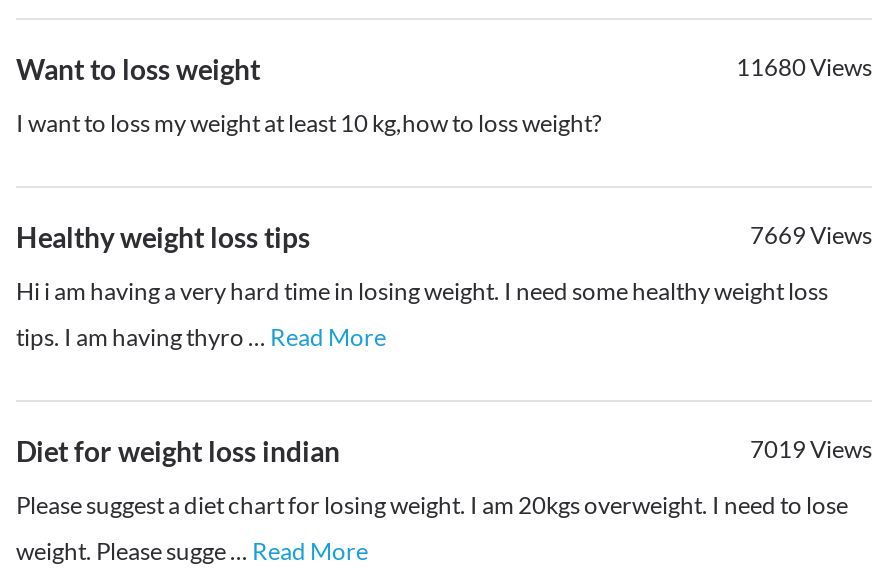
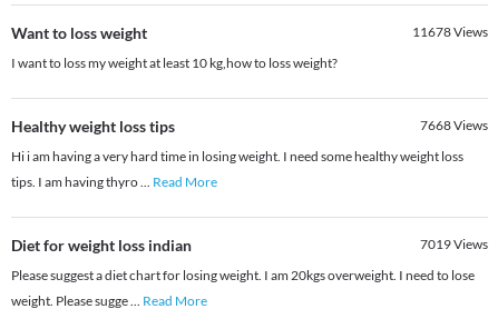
- 11680Views
+ 11678Views

- 7669Views
+ 7668Views
